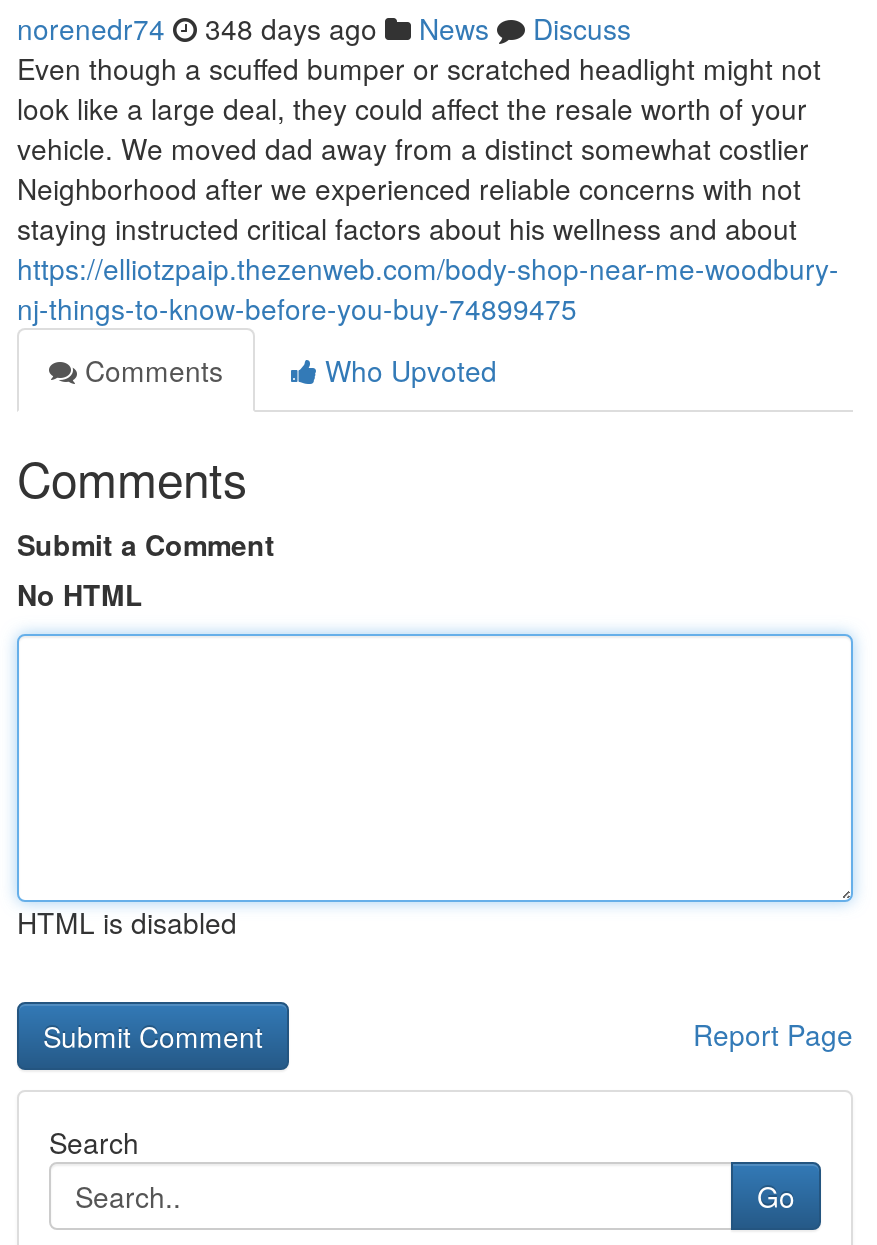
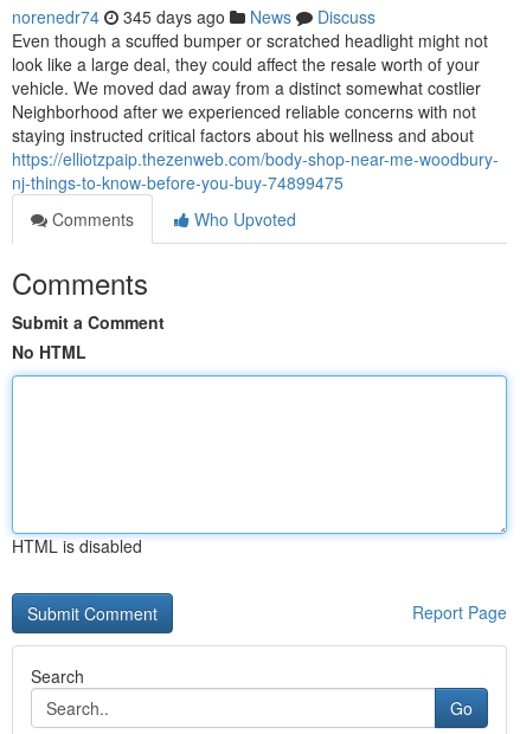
- norenedr74 348 days ago News Discuss
+ norenedr74 345 days ago News Discuss
